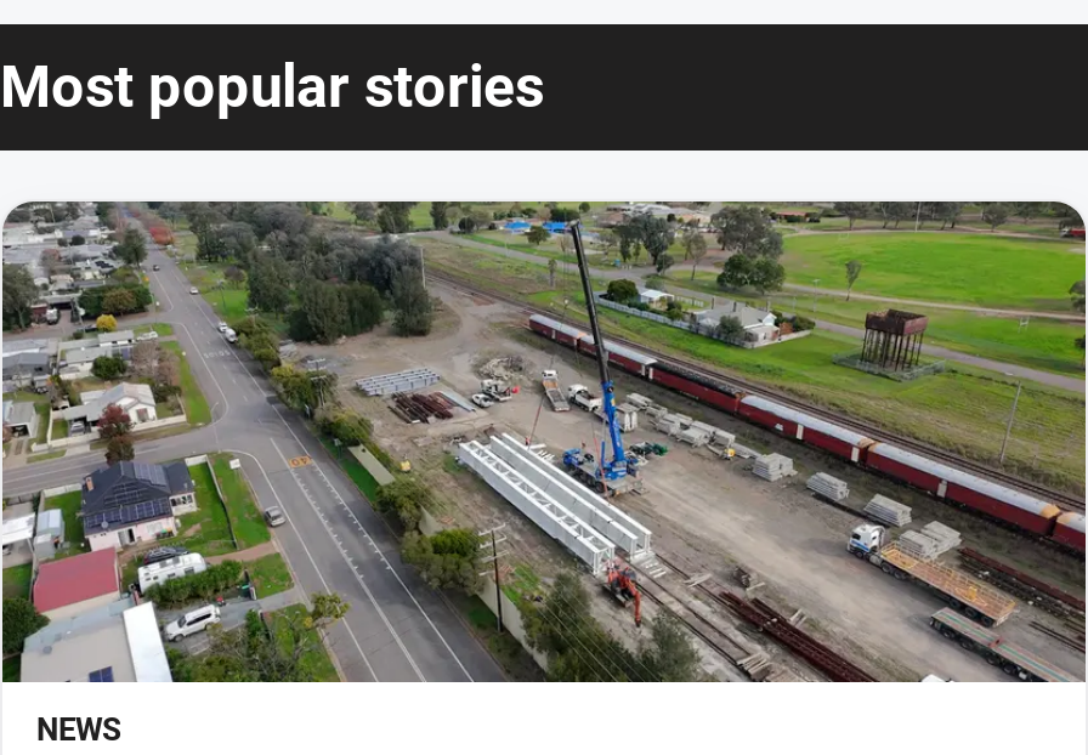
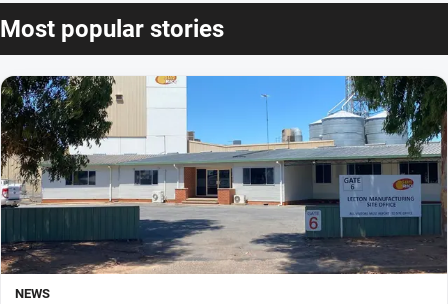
- [image]
+ [image]
